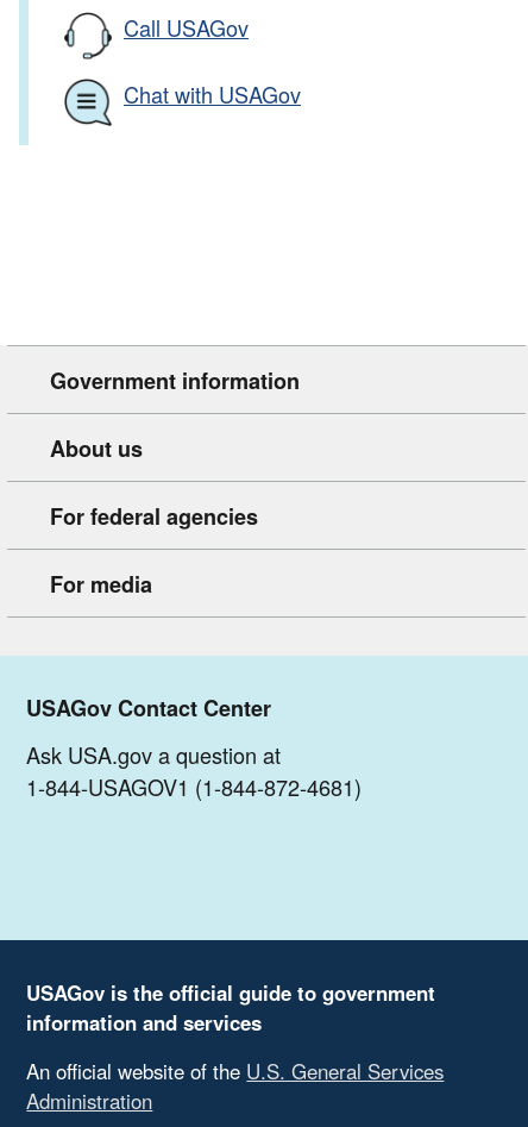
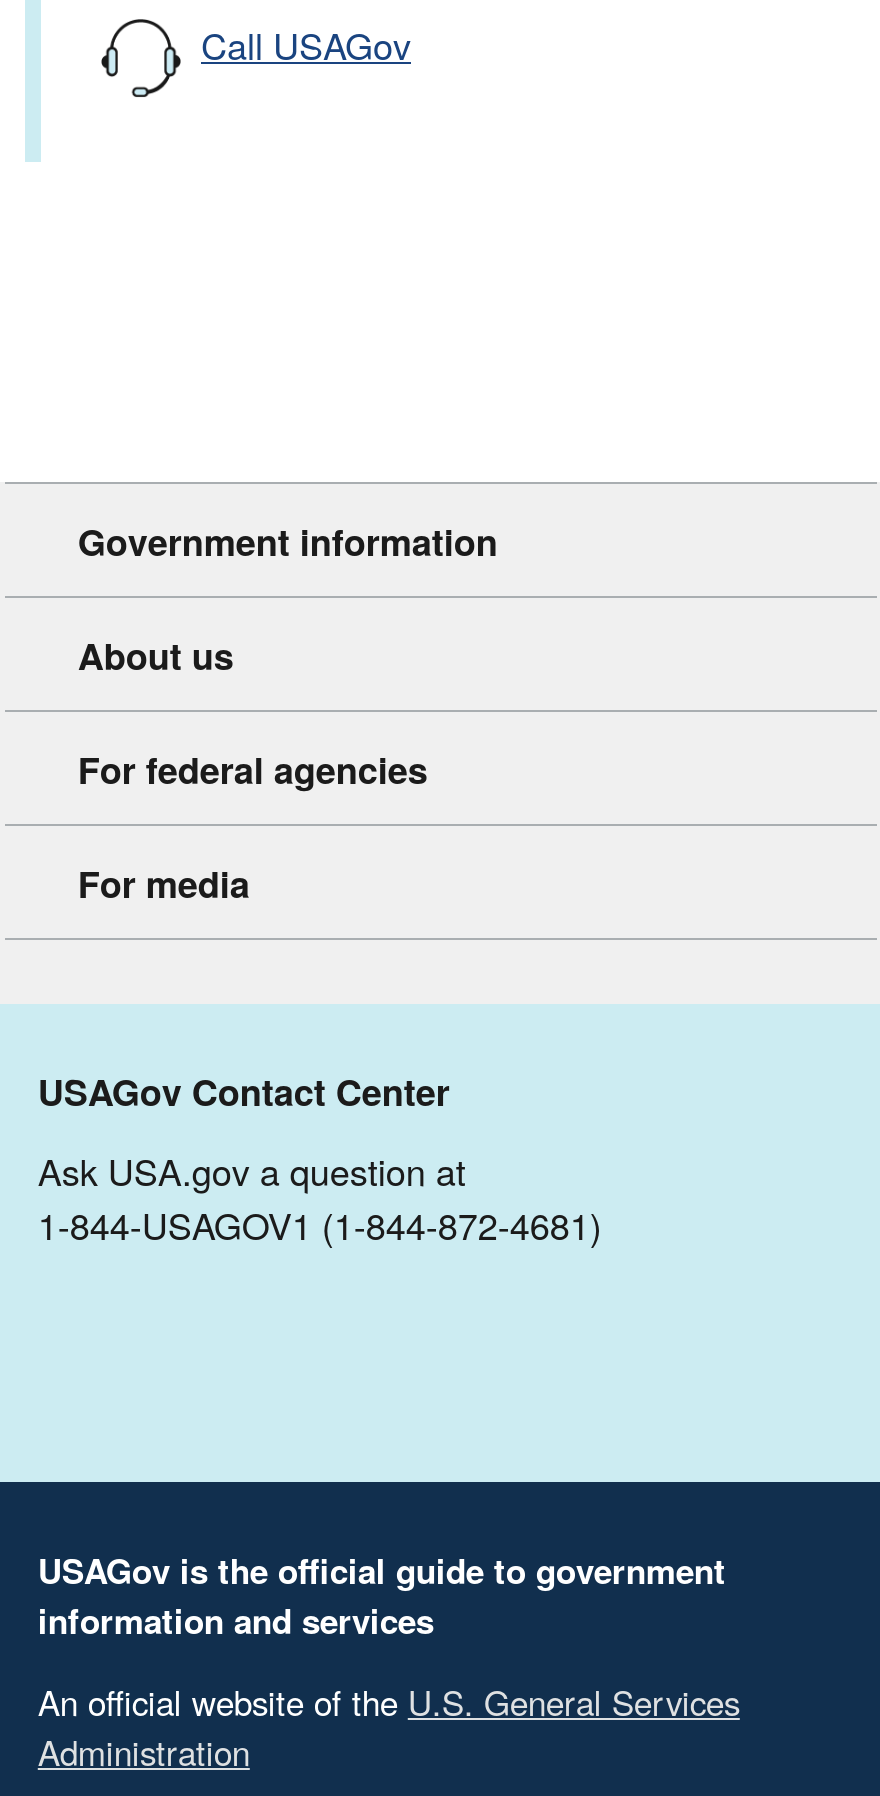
- [image]
- Chat with USAGov
